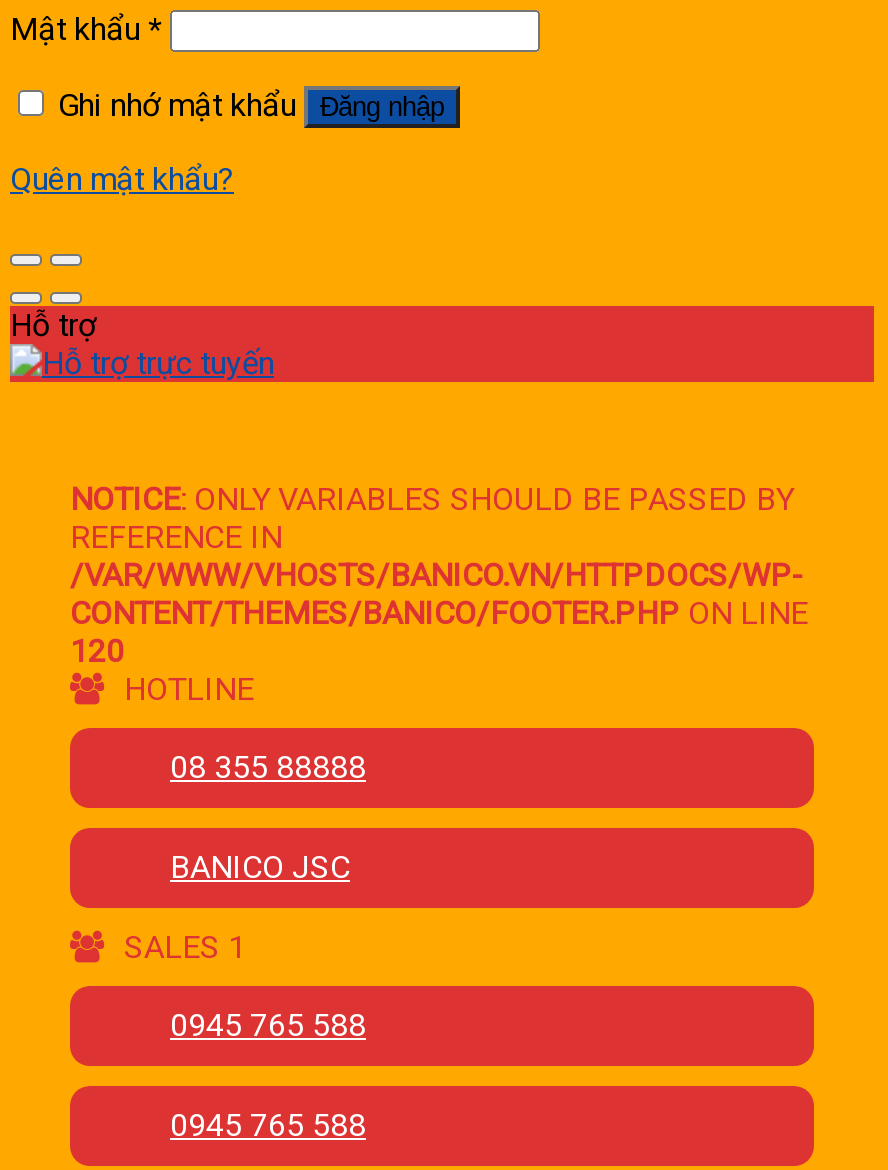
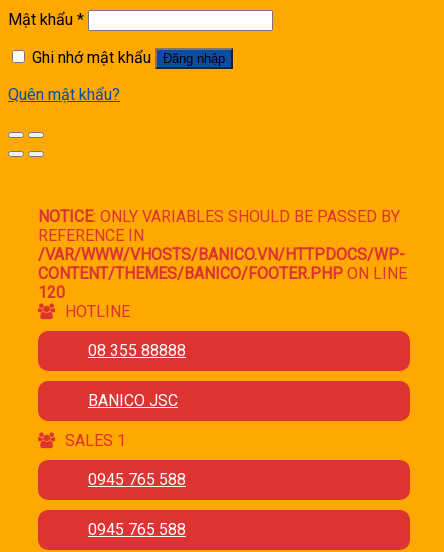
- Hỗ trợ
